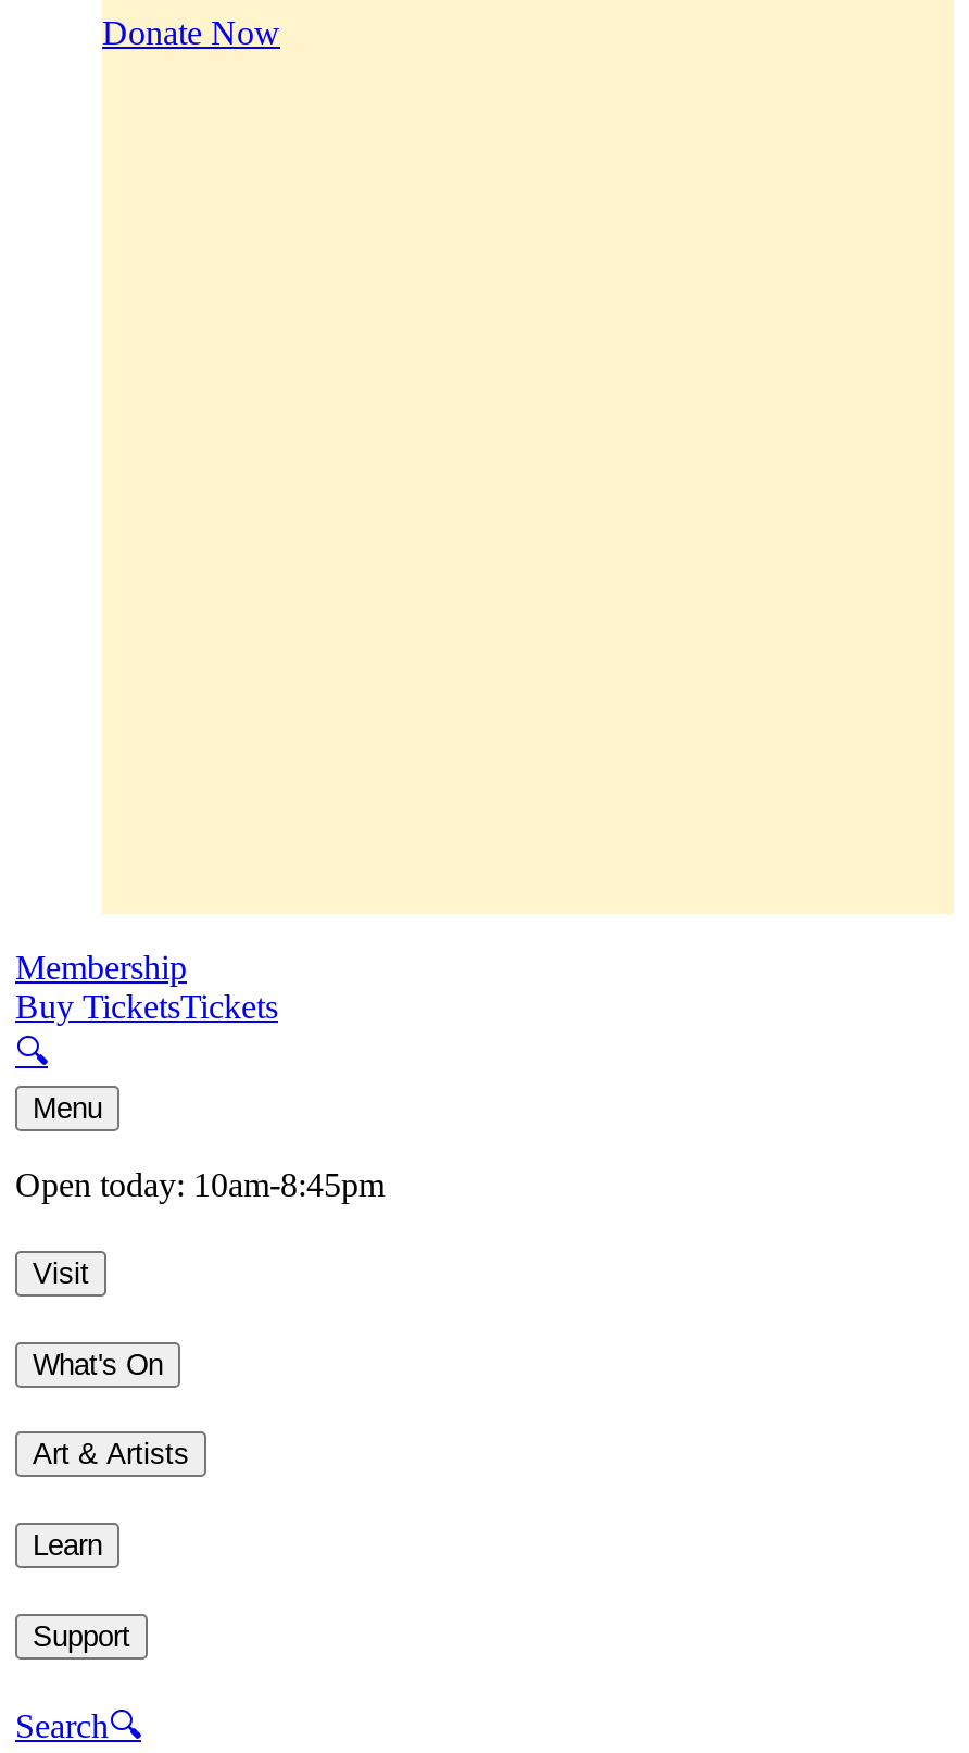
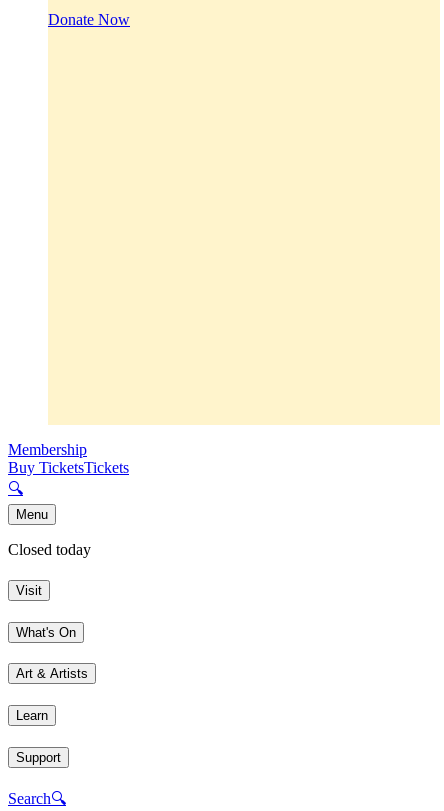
- Open today: 10am-8:45pm
+ Closed today
